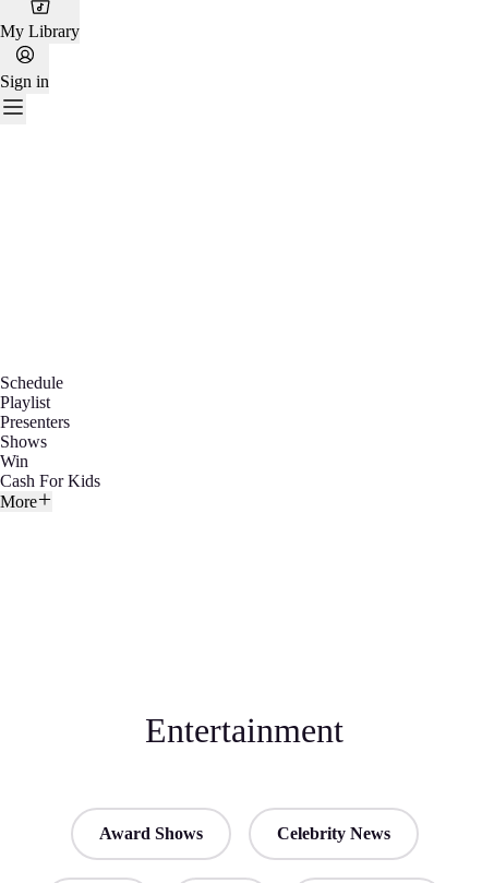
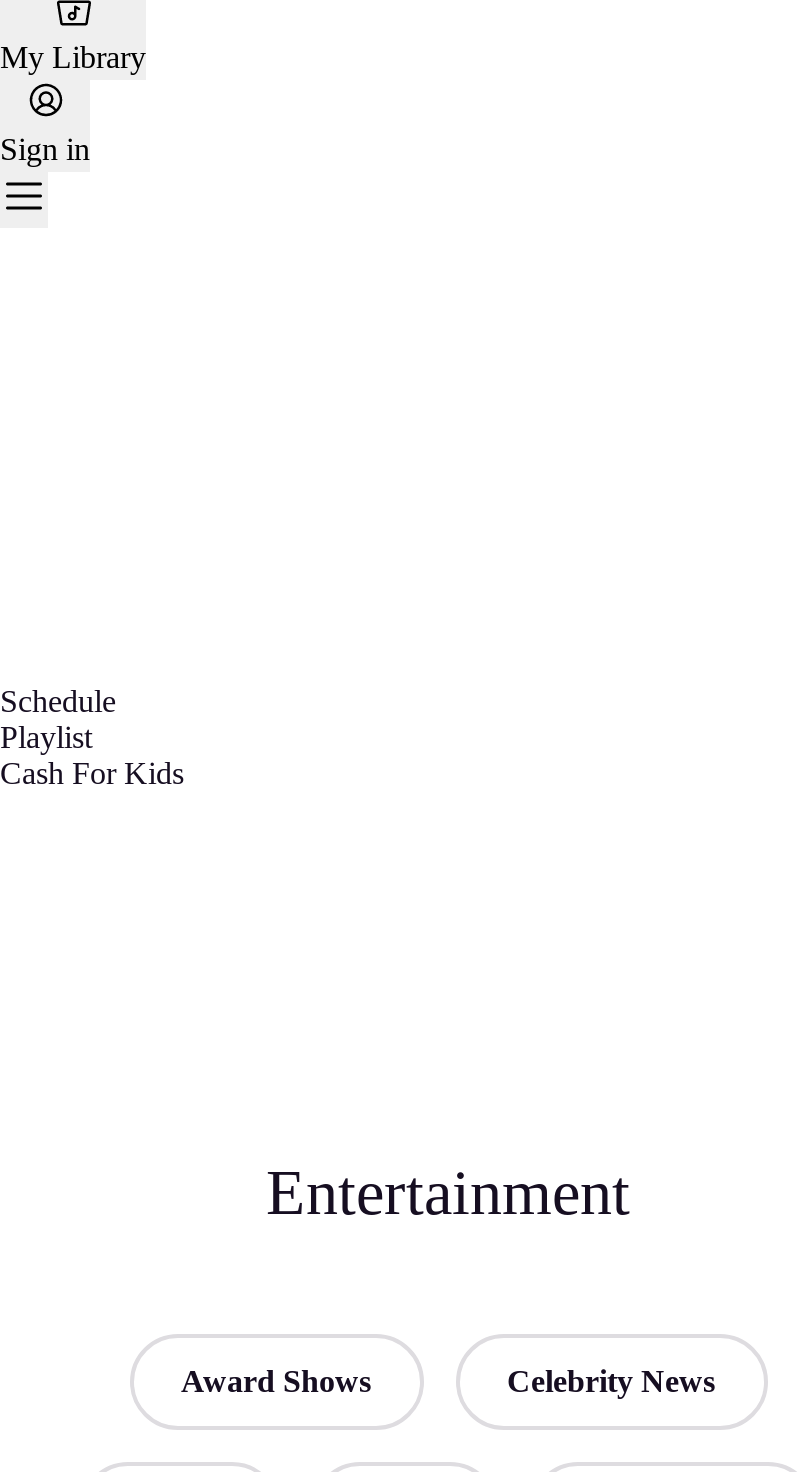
- Presenters
- Shows
- Win

- More
